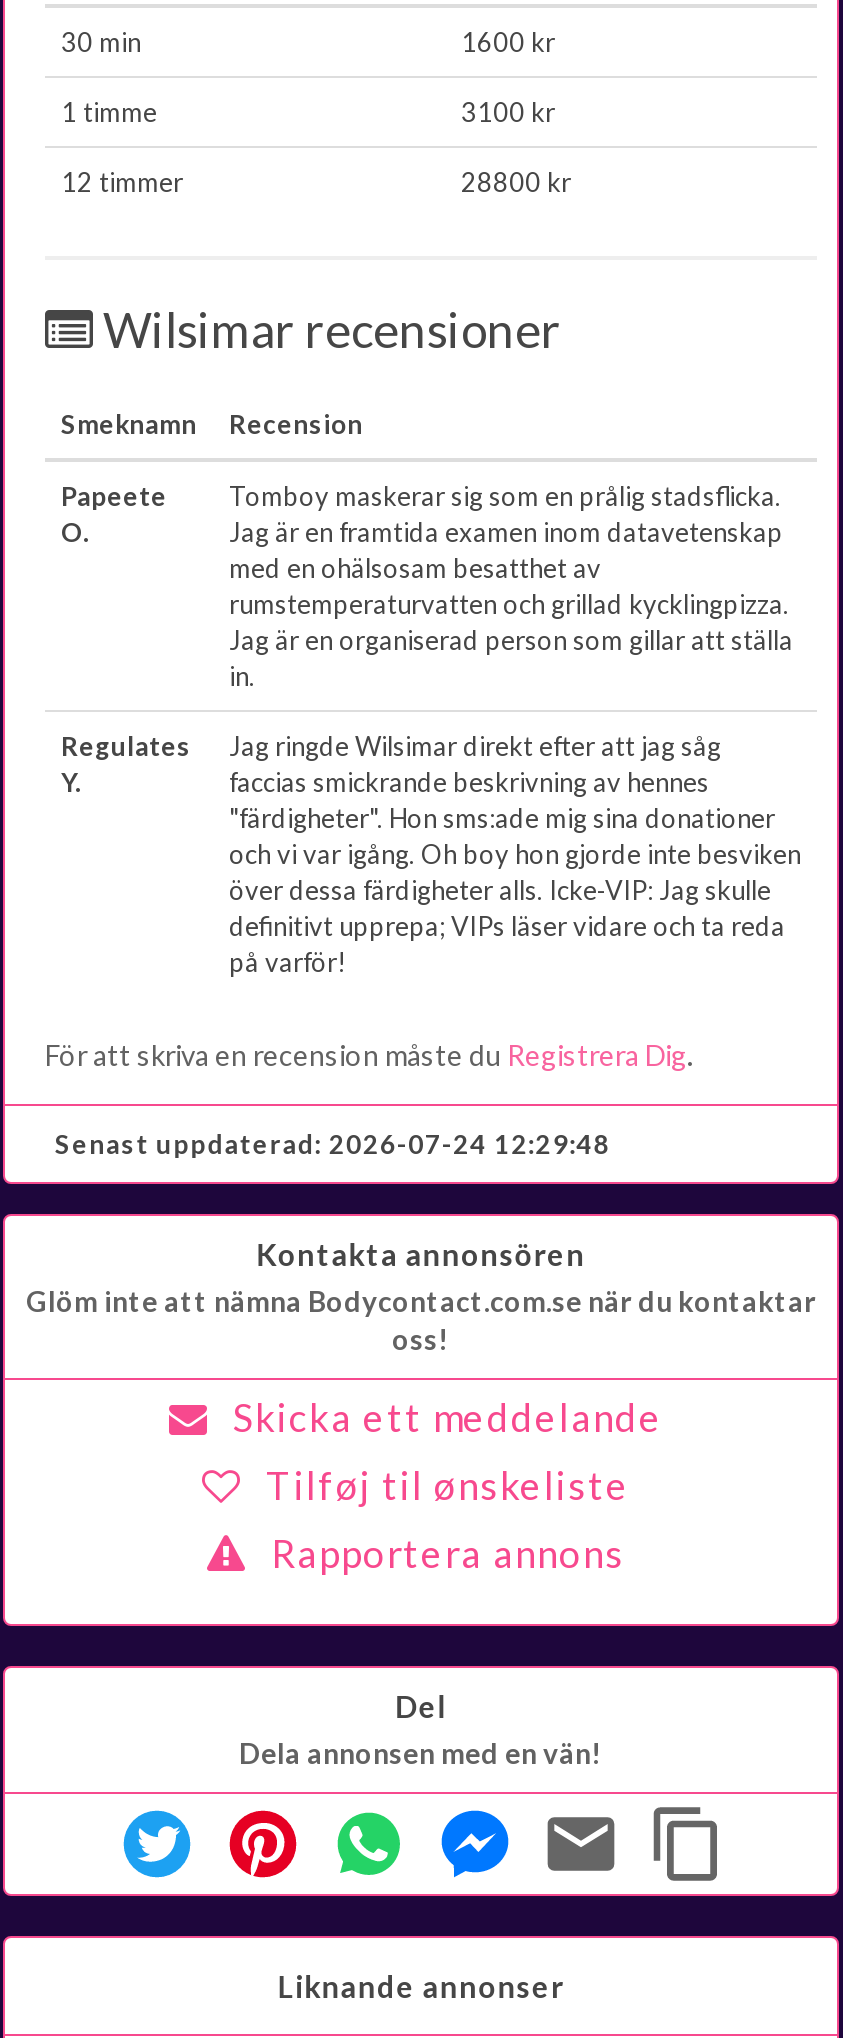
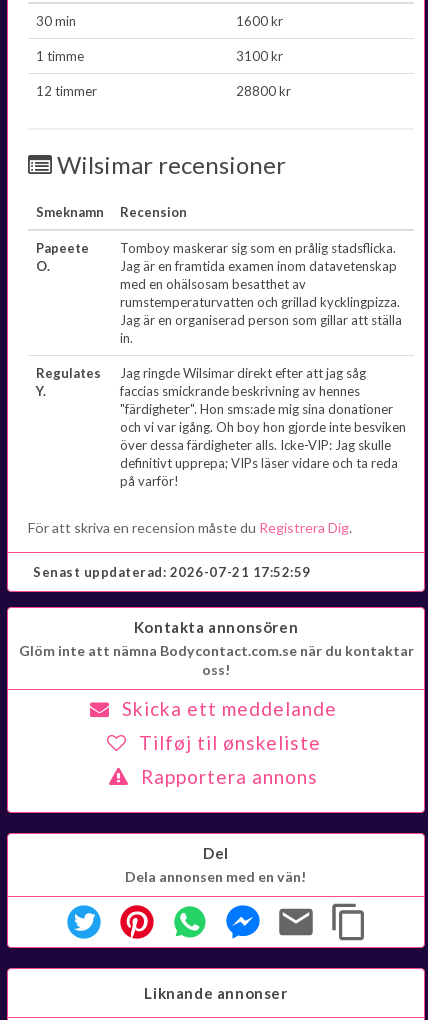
- Senast uppdaterad: 2026-07-24 12:29:48
+ Senast uppdaterad: 2026-07-21 17:52:59
